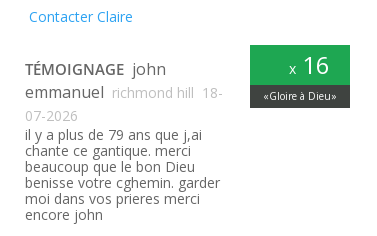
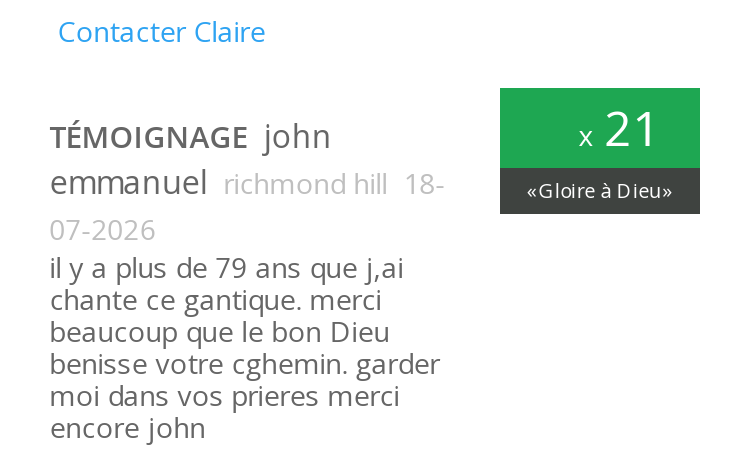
- x 16
+ x 21
